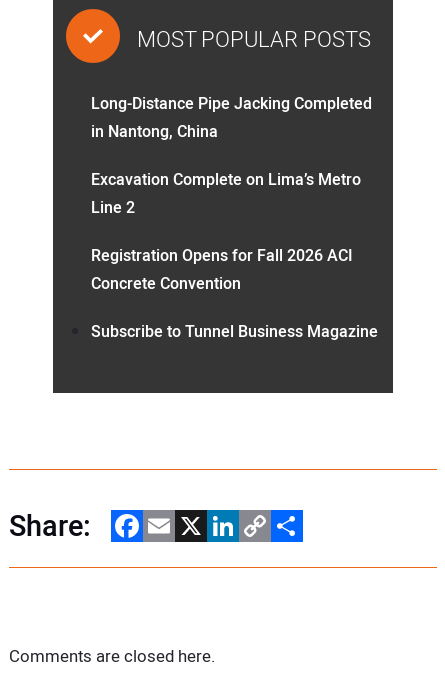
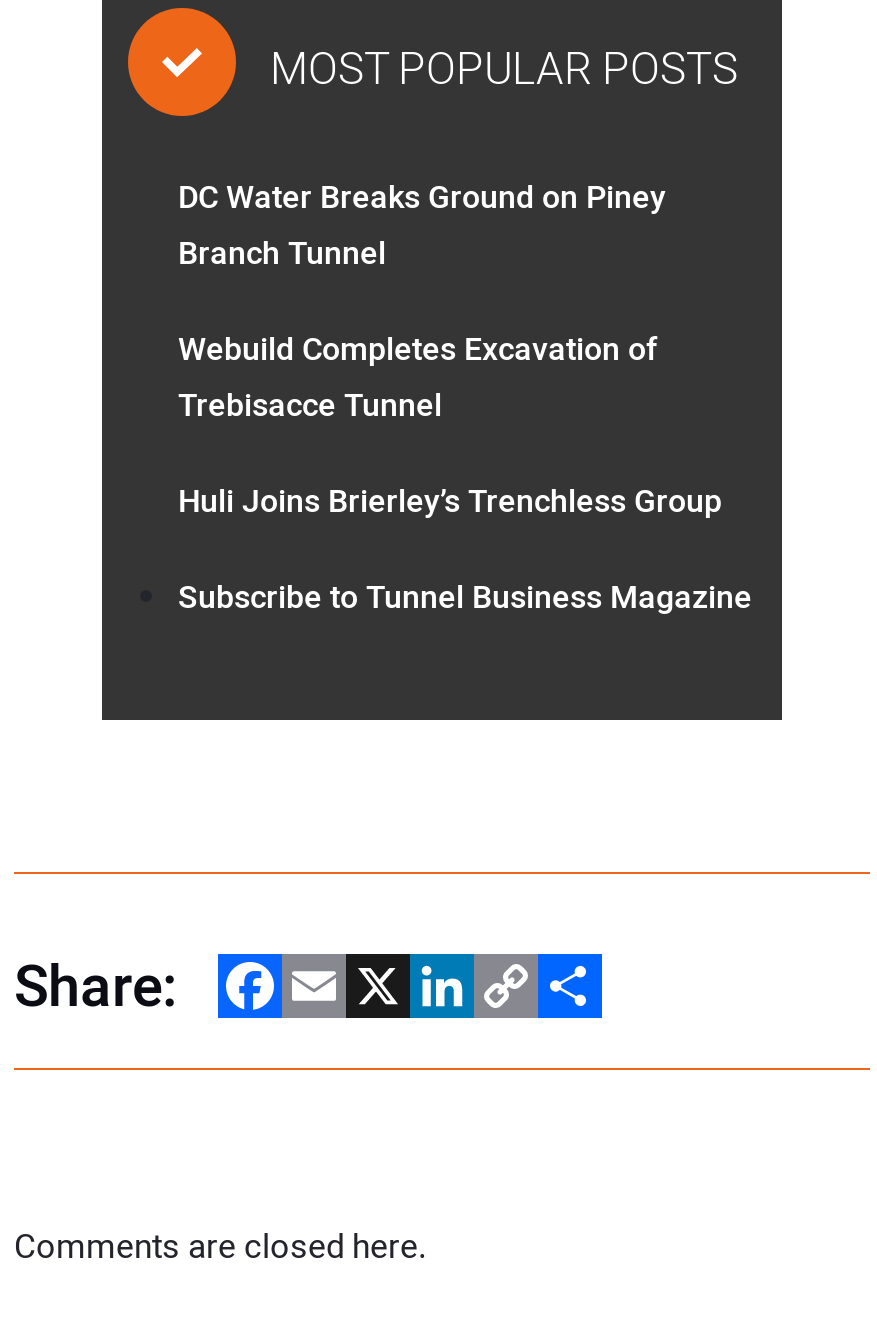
- Long-Distance Pipe Jacking Completed
- in Nantong, China
+ DC Water Breaks Ground on Piney
+ Branch Tunnel

- Excavation Complete on Lima’s Metro
- Line 2
+ Webuild Completes Excavation of
+ Trebisacce Tunnel

- Registration Opens for Fall 2026 ACI
- Concrete Convention
+ Huli Joins Brierley’s Trenchless Group
